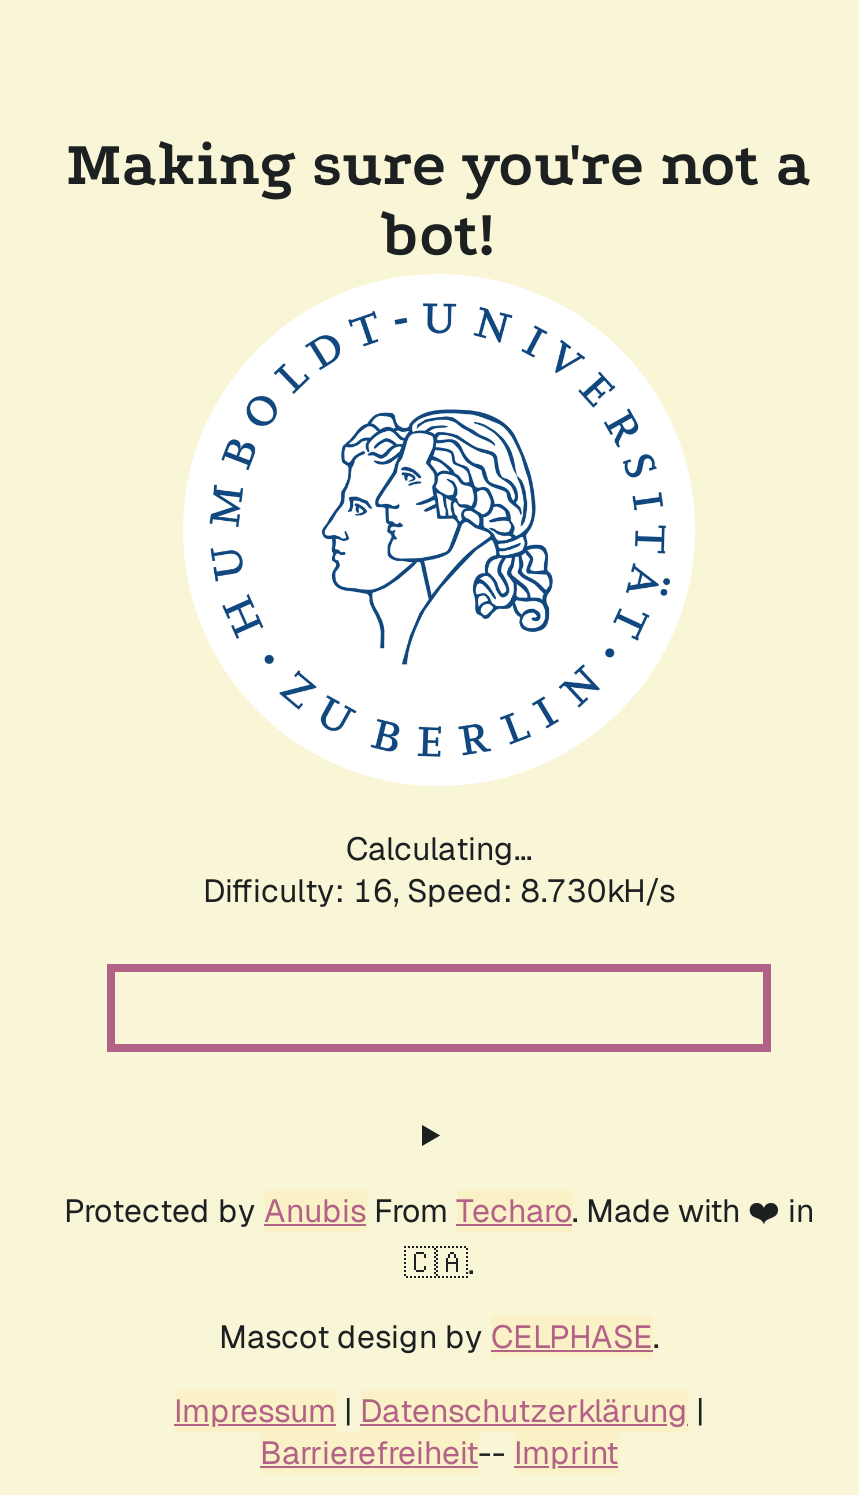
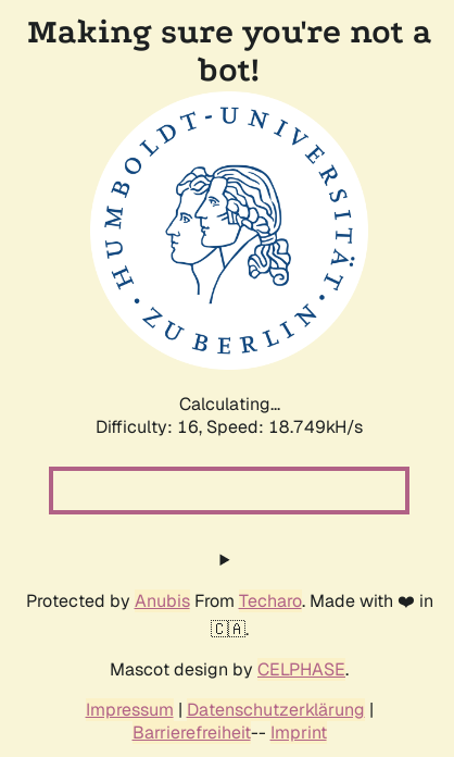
- Difficulty: 16, Speed: 8.730kH/s
+ Difficulty: 16, Speed: 18.749kH/s
